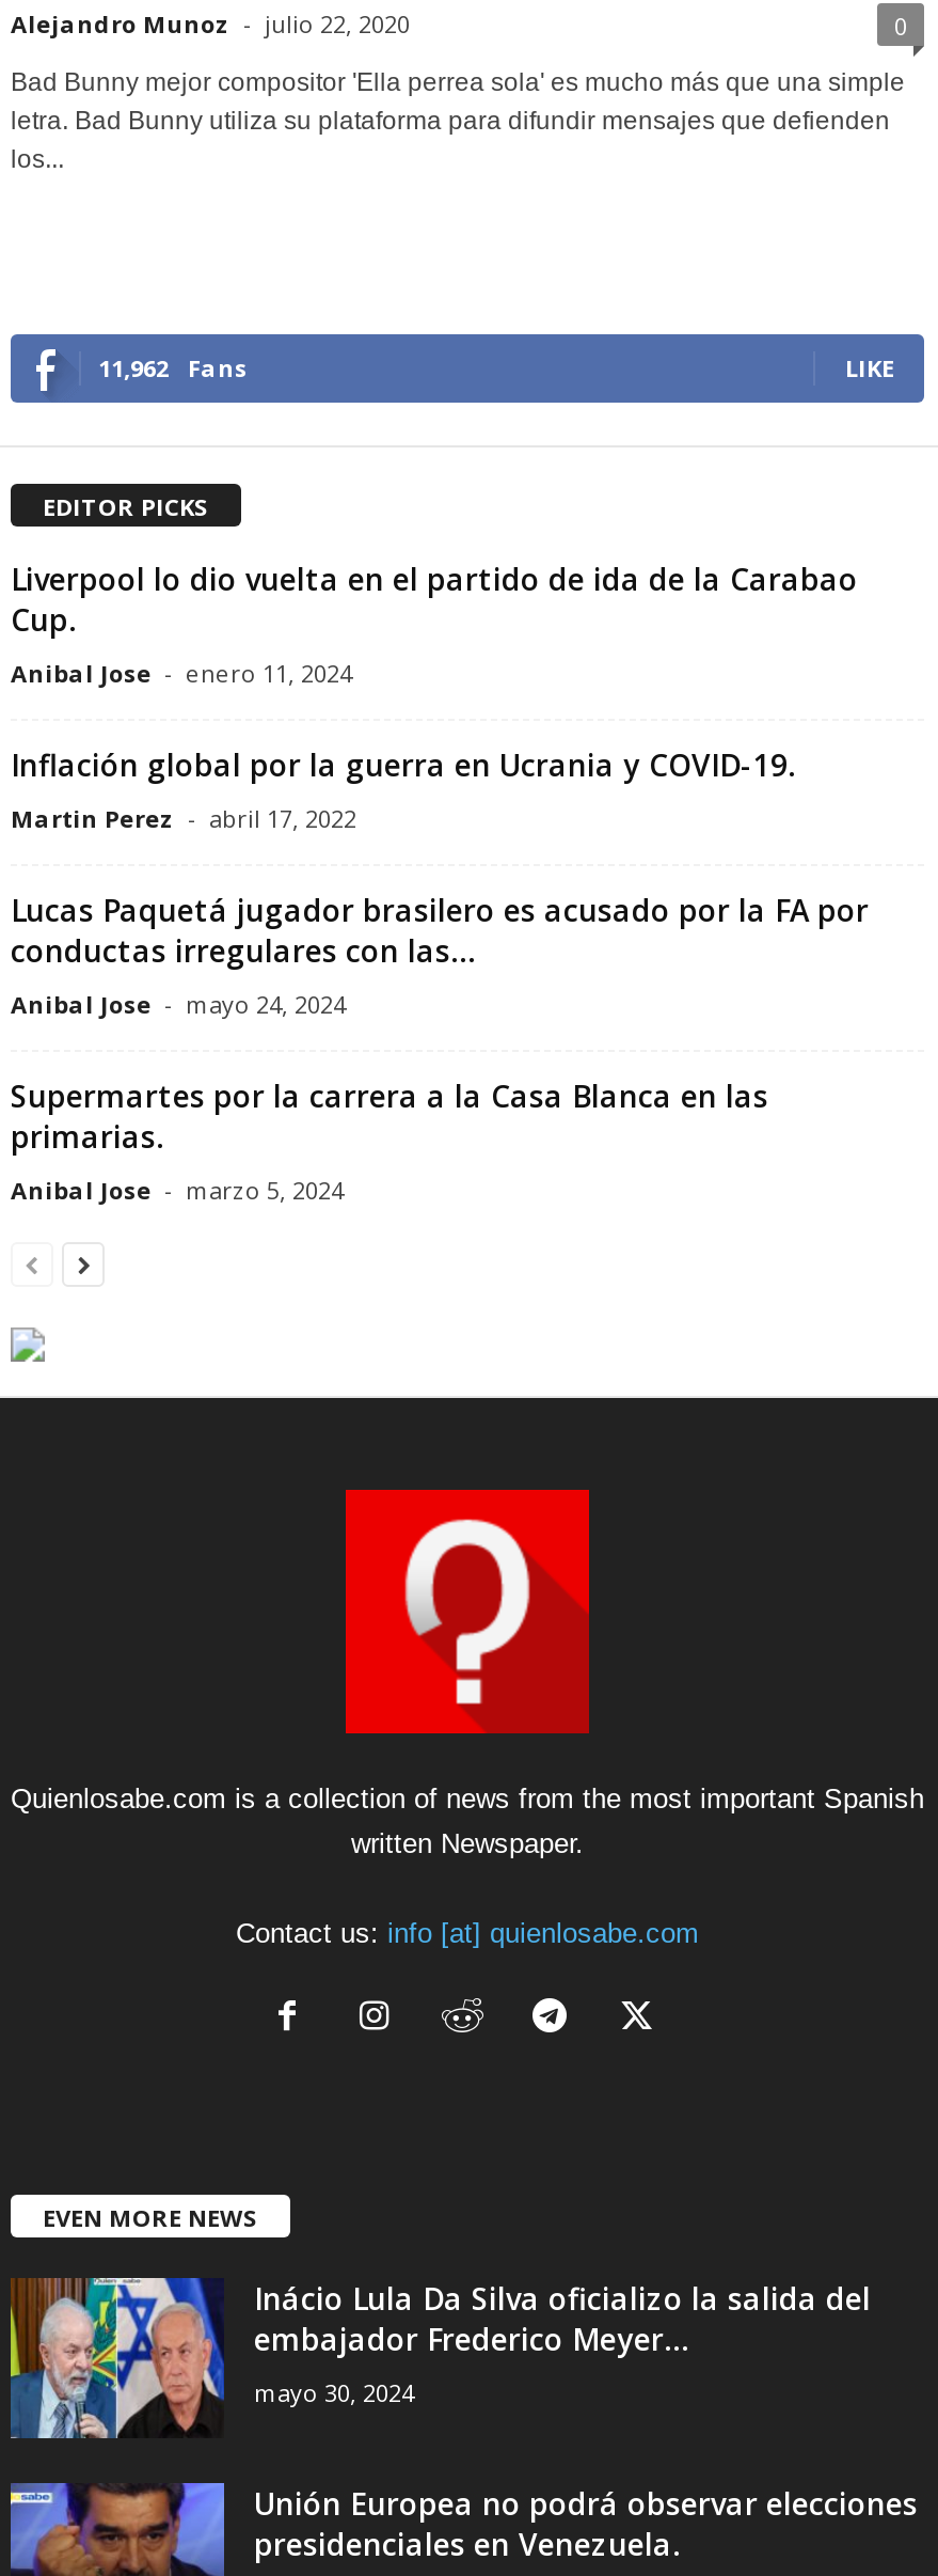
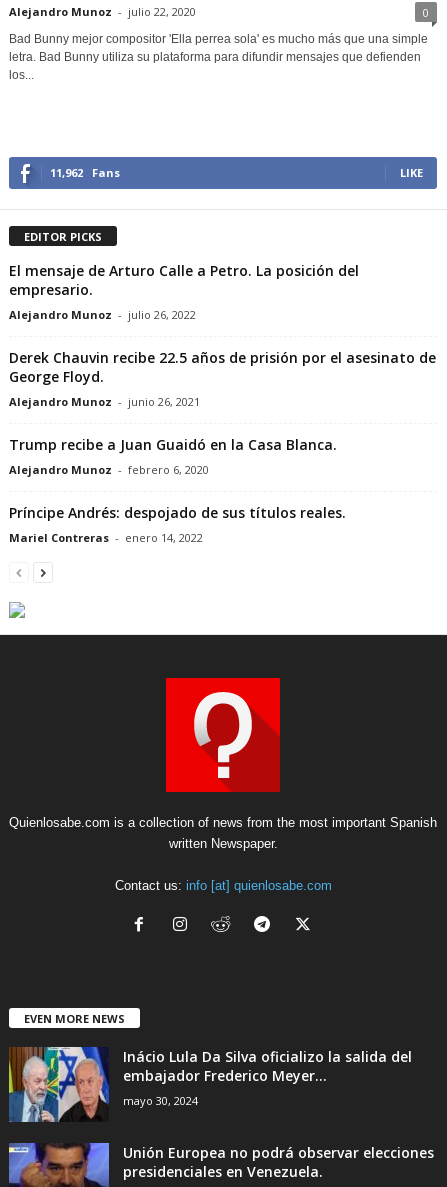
- Liverpool lo dio vuelta en el partido de ida de la Carabao
- Cup.
- Anibal Jose - enero 11, 2024
+ El mensaje de Arturo Calle a Petro. La posición del
+ empresario.
+ Alejandro Munoz - julio 26, 2022

- Inflación global por la guerra en Ucrania y COVID-19.
- Martin Perez - abril 17, 2022
+ Derek Chauvin recibe 22.5 años de prisión por el asesinato de
+ George Floyd.
+ Alejandro Munoz - junio 26, 2021

- Lucas Paquetá jugador brasilero es acusado por la FA por
- conductas irregulares con las...
- Anibal Jose - mayo 24, 2024
+ Trump recibe a Juan Guaidó en la Casa Blanca.
+ Alejandro Munoz - febrero 6, 2020

- Supermartes por la carrera a la Casa Blanca en las
- primarias.
- Anibal Jose - marzo 5, 2024
+ Príncipe Andrés: despojado de sus títulos reales.
+ Mariel Contreras - enero 14, 2022
